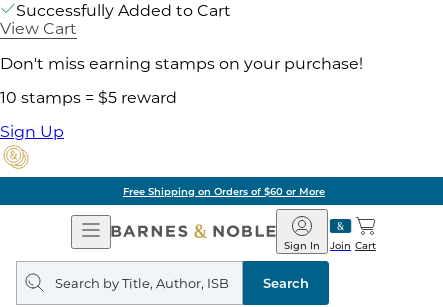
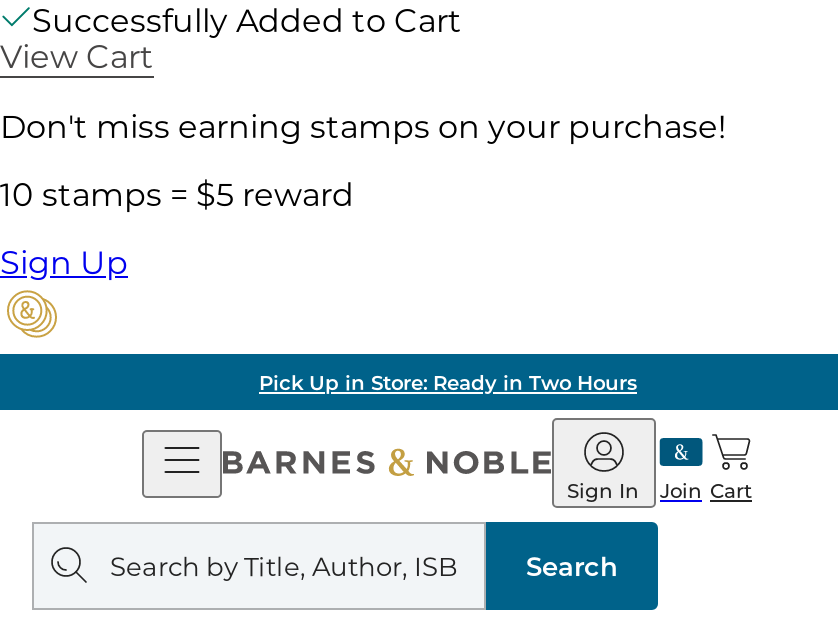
- Free Shipping on Orders of $60 or More
+ Pick Up in Store: Ready in Two Hours
